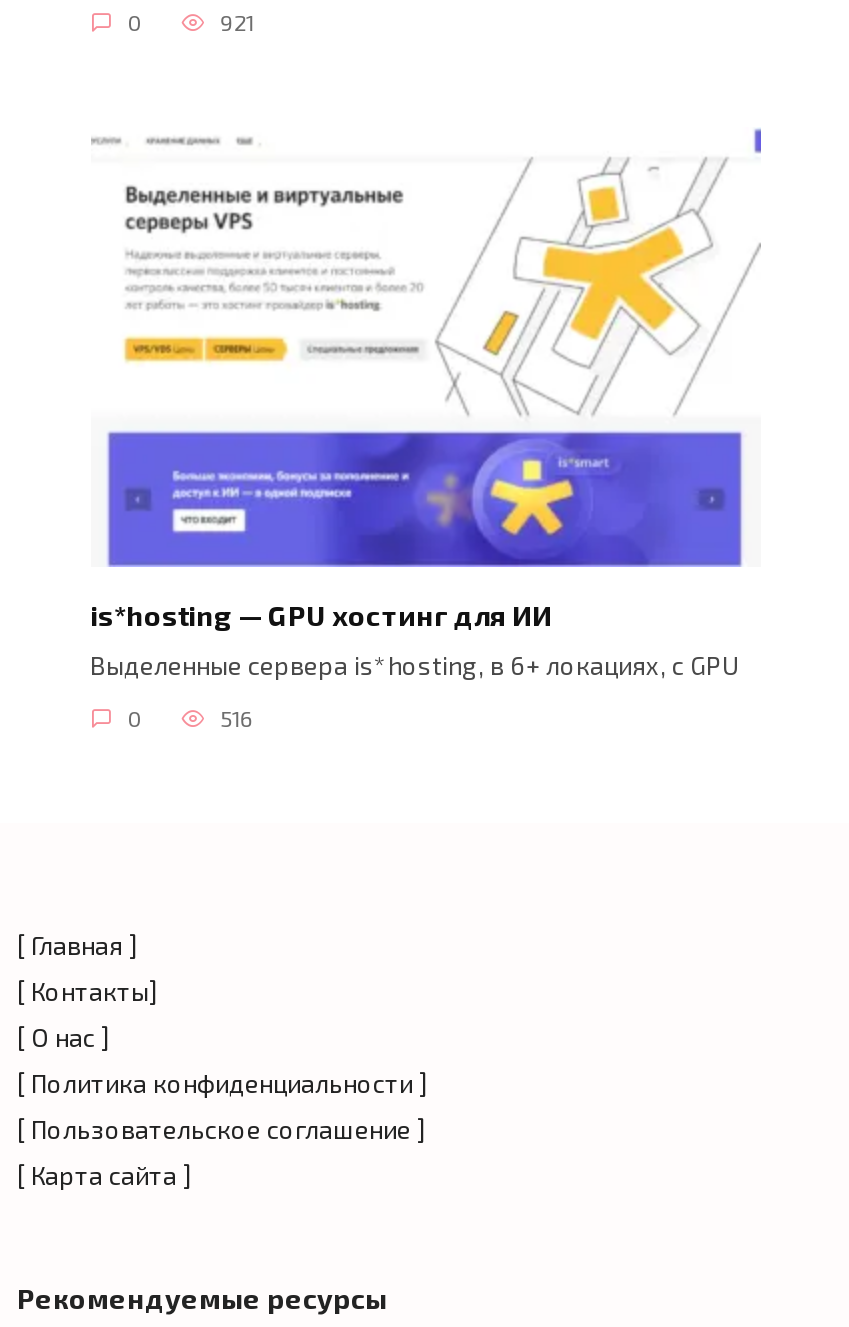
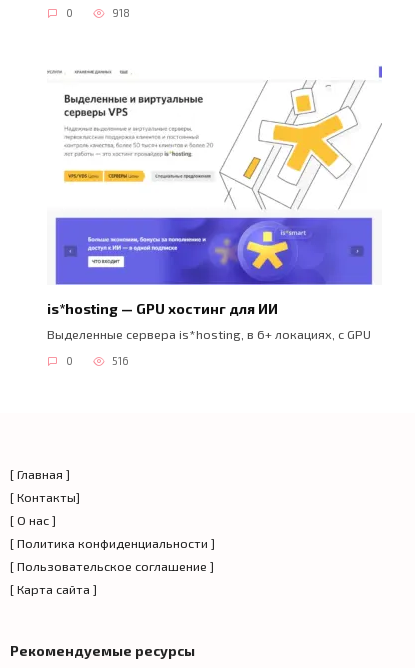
- 921
+ 918
